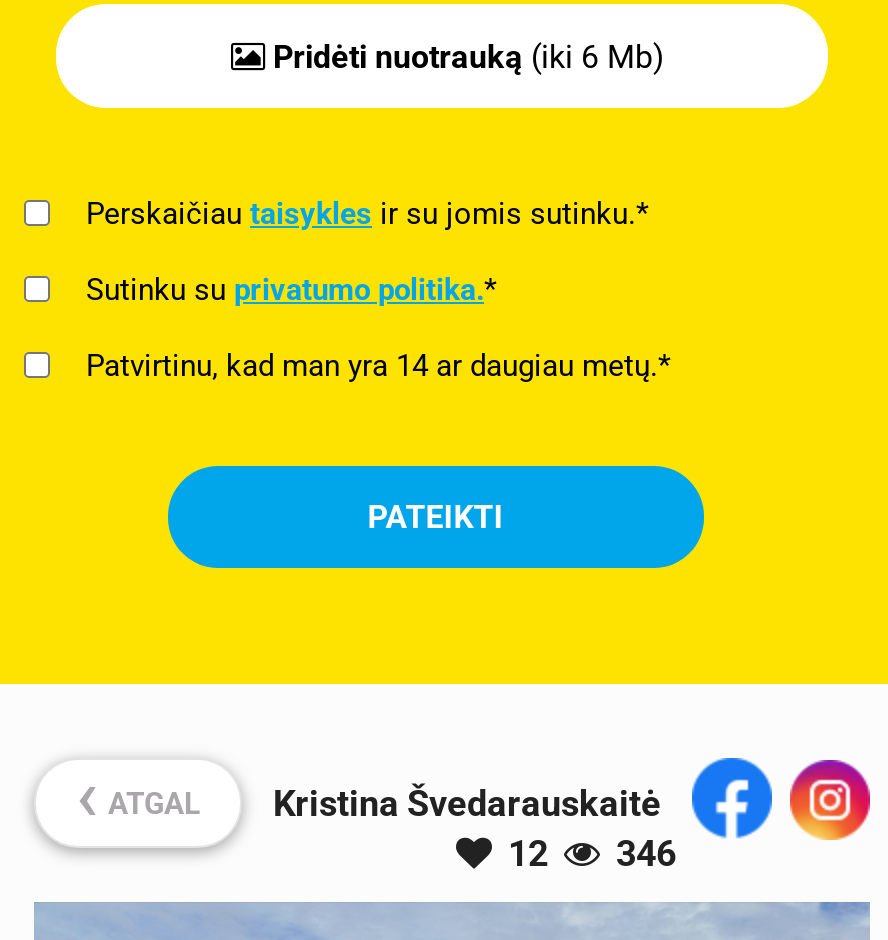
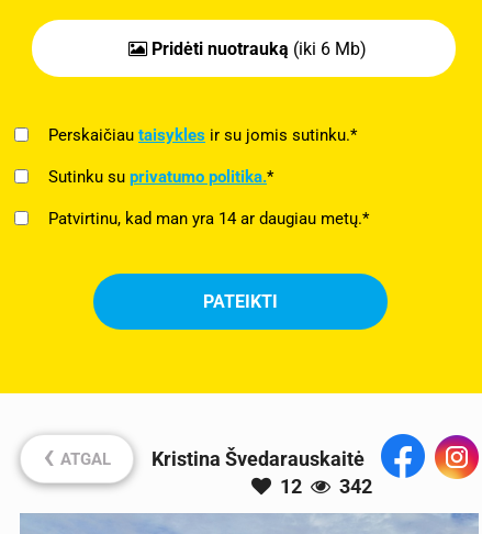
- 12 346
+ 12 342
